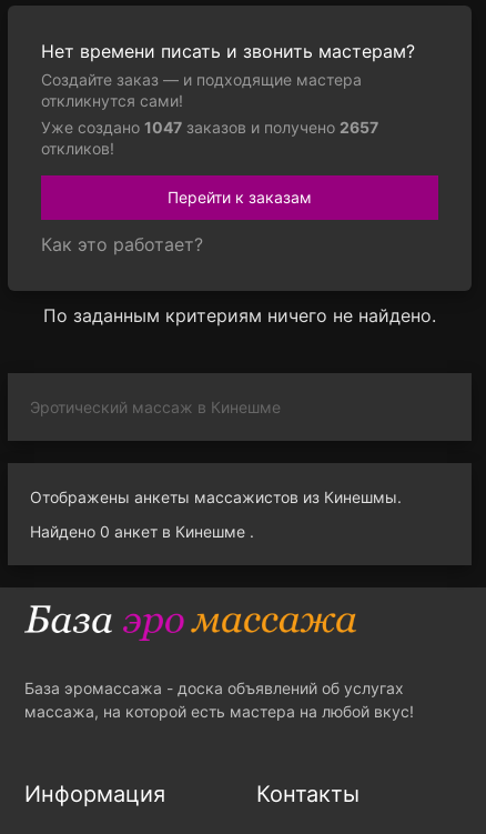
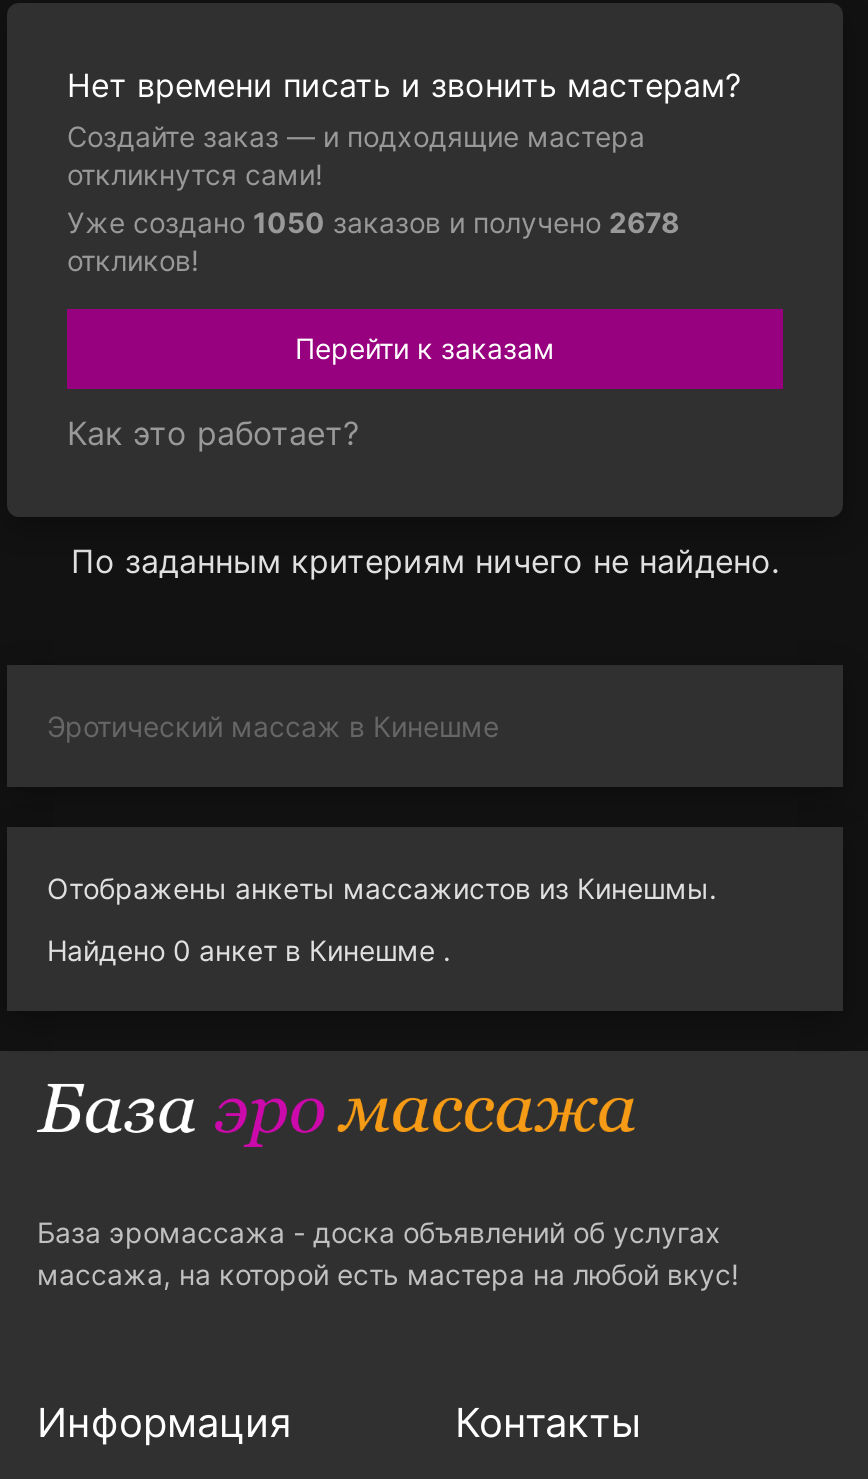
- Уже создано 1047 заказов и получено 2657
+ Уже создано 1050 заказов и получено 2678
